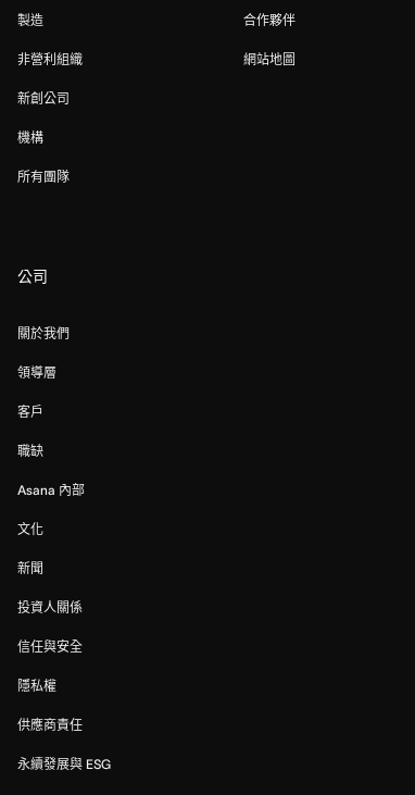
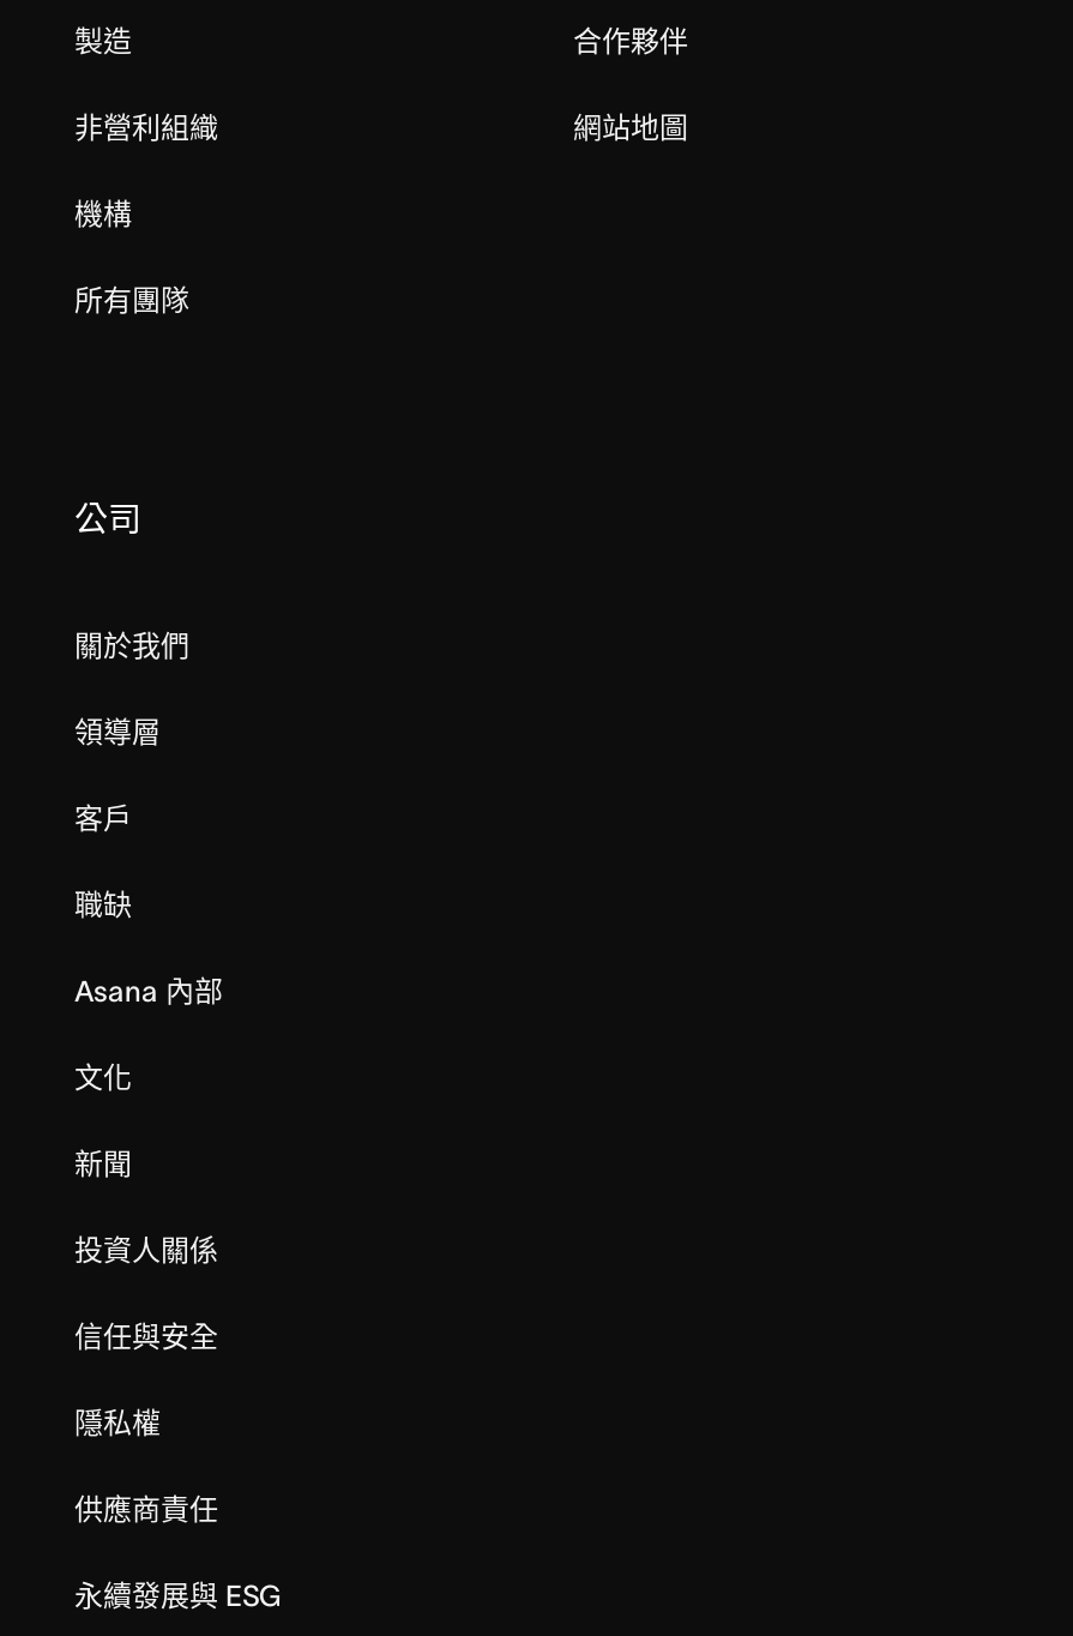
- 新創公司
